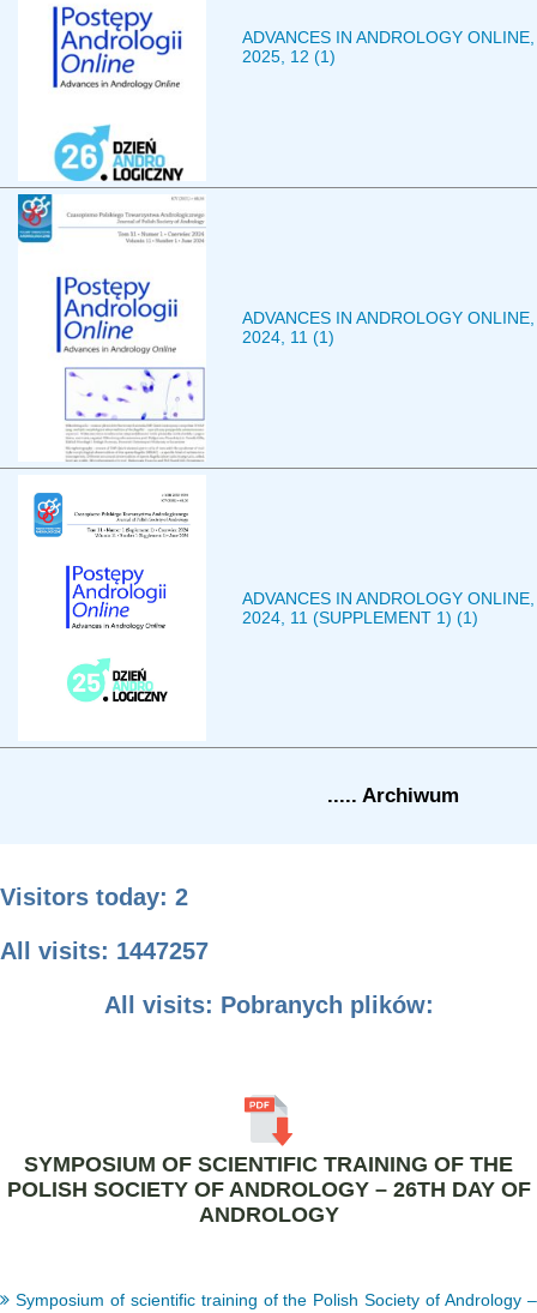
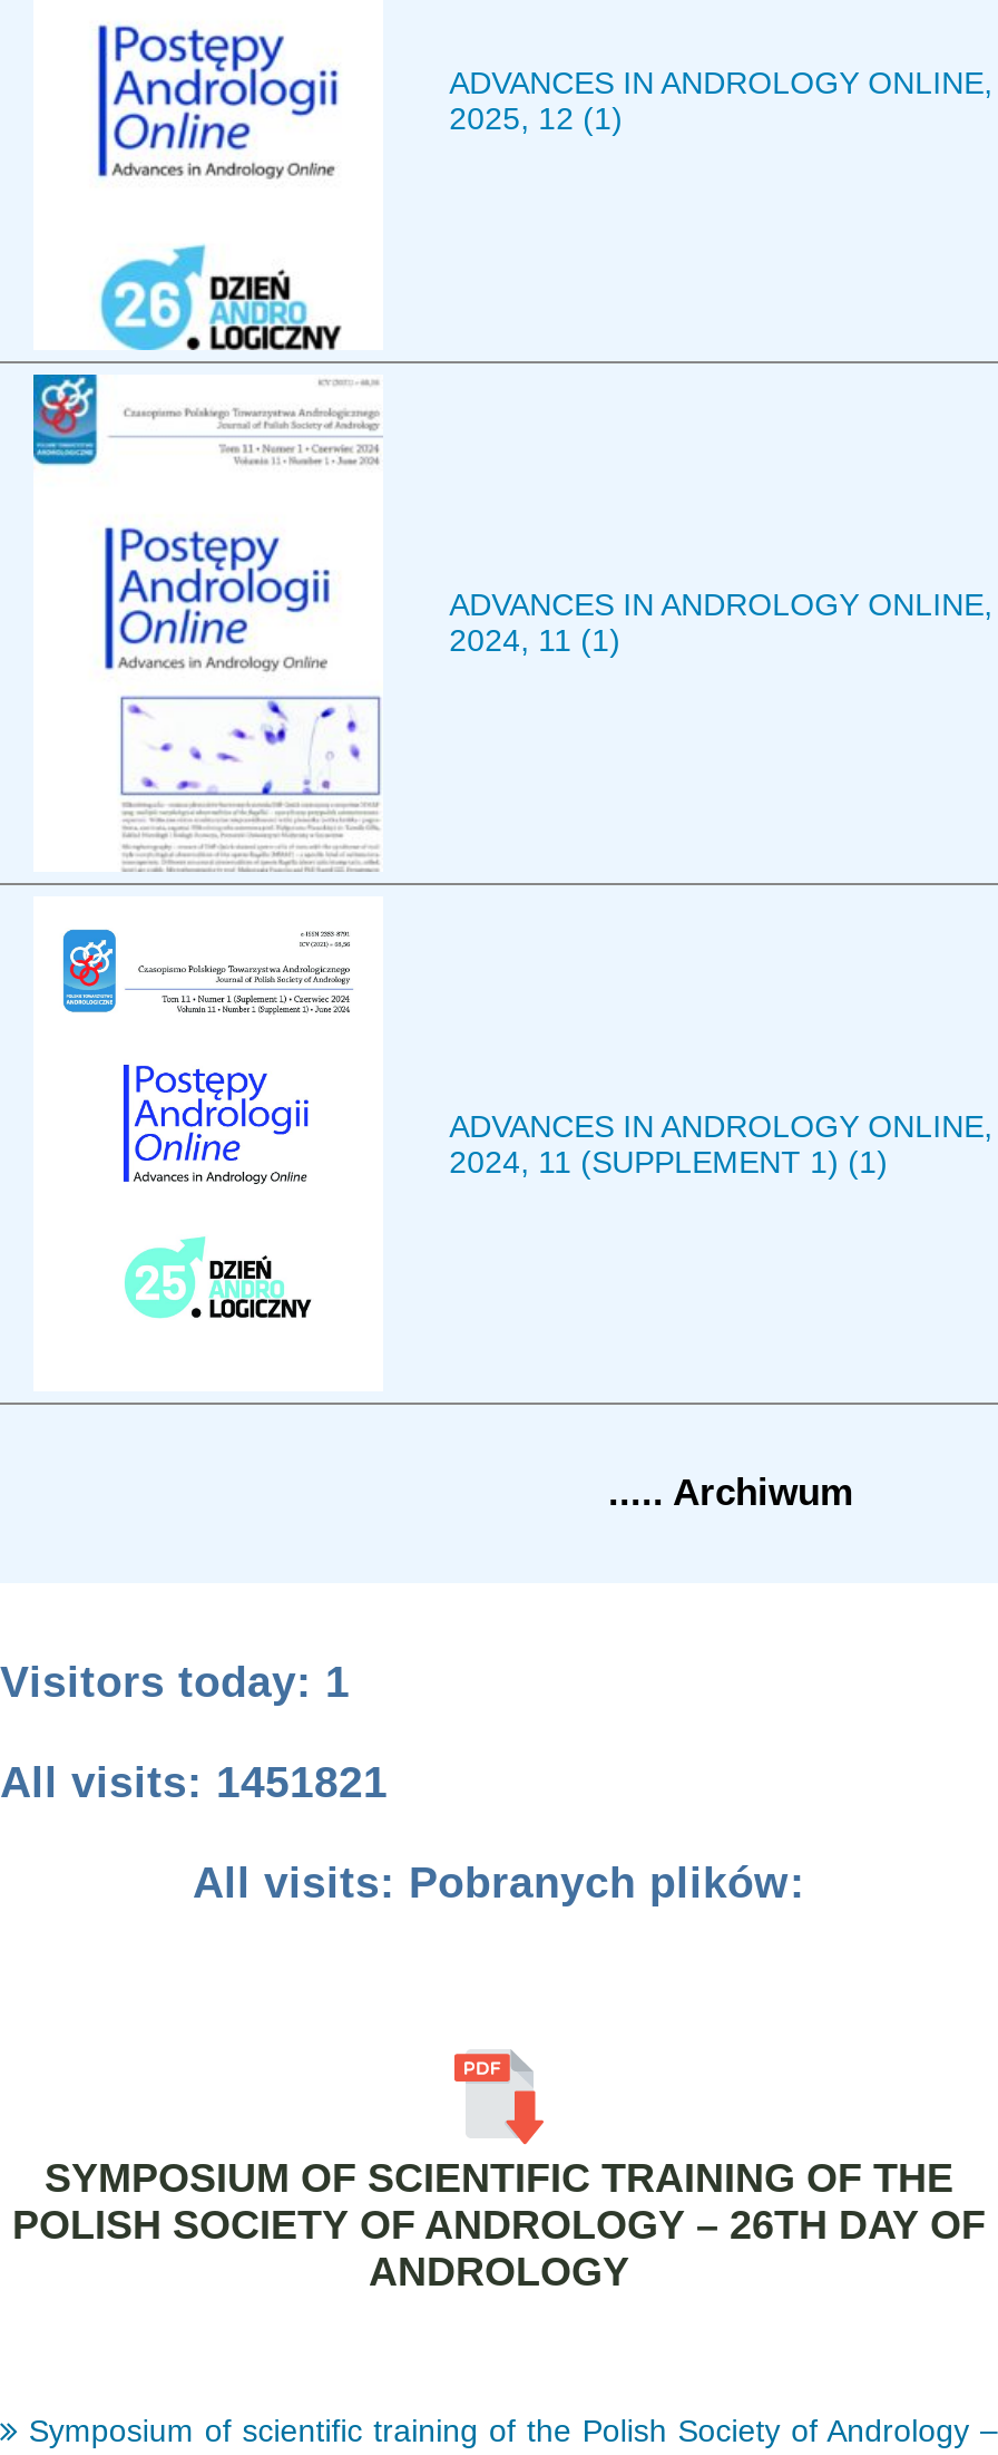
- Visitors today: 2
+ Visitors today: 1

- All visits: 1447257
+ All visits: 1451821
